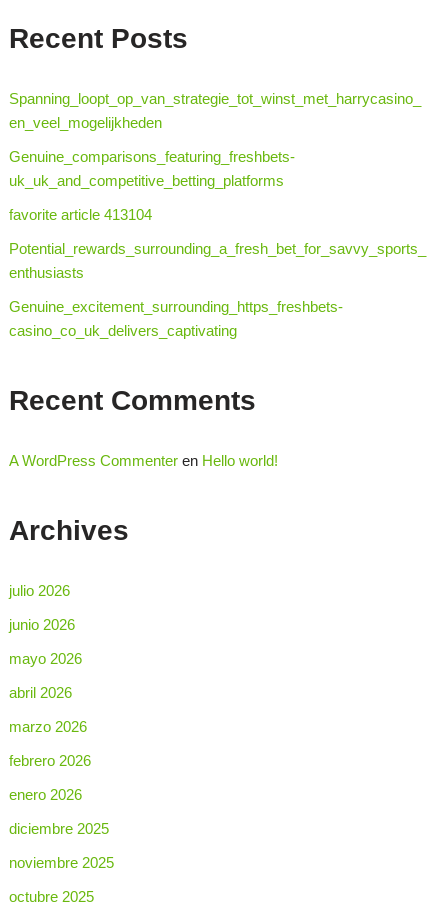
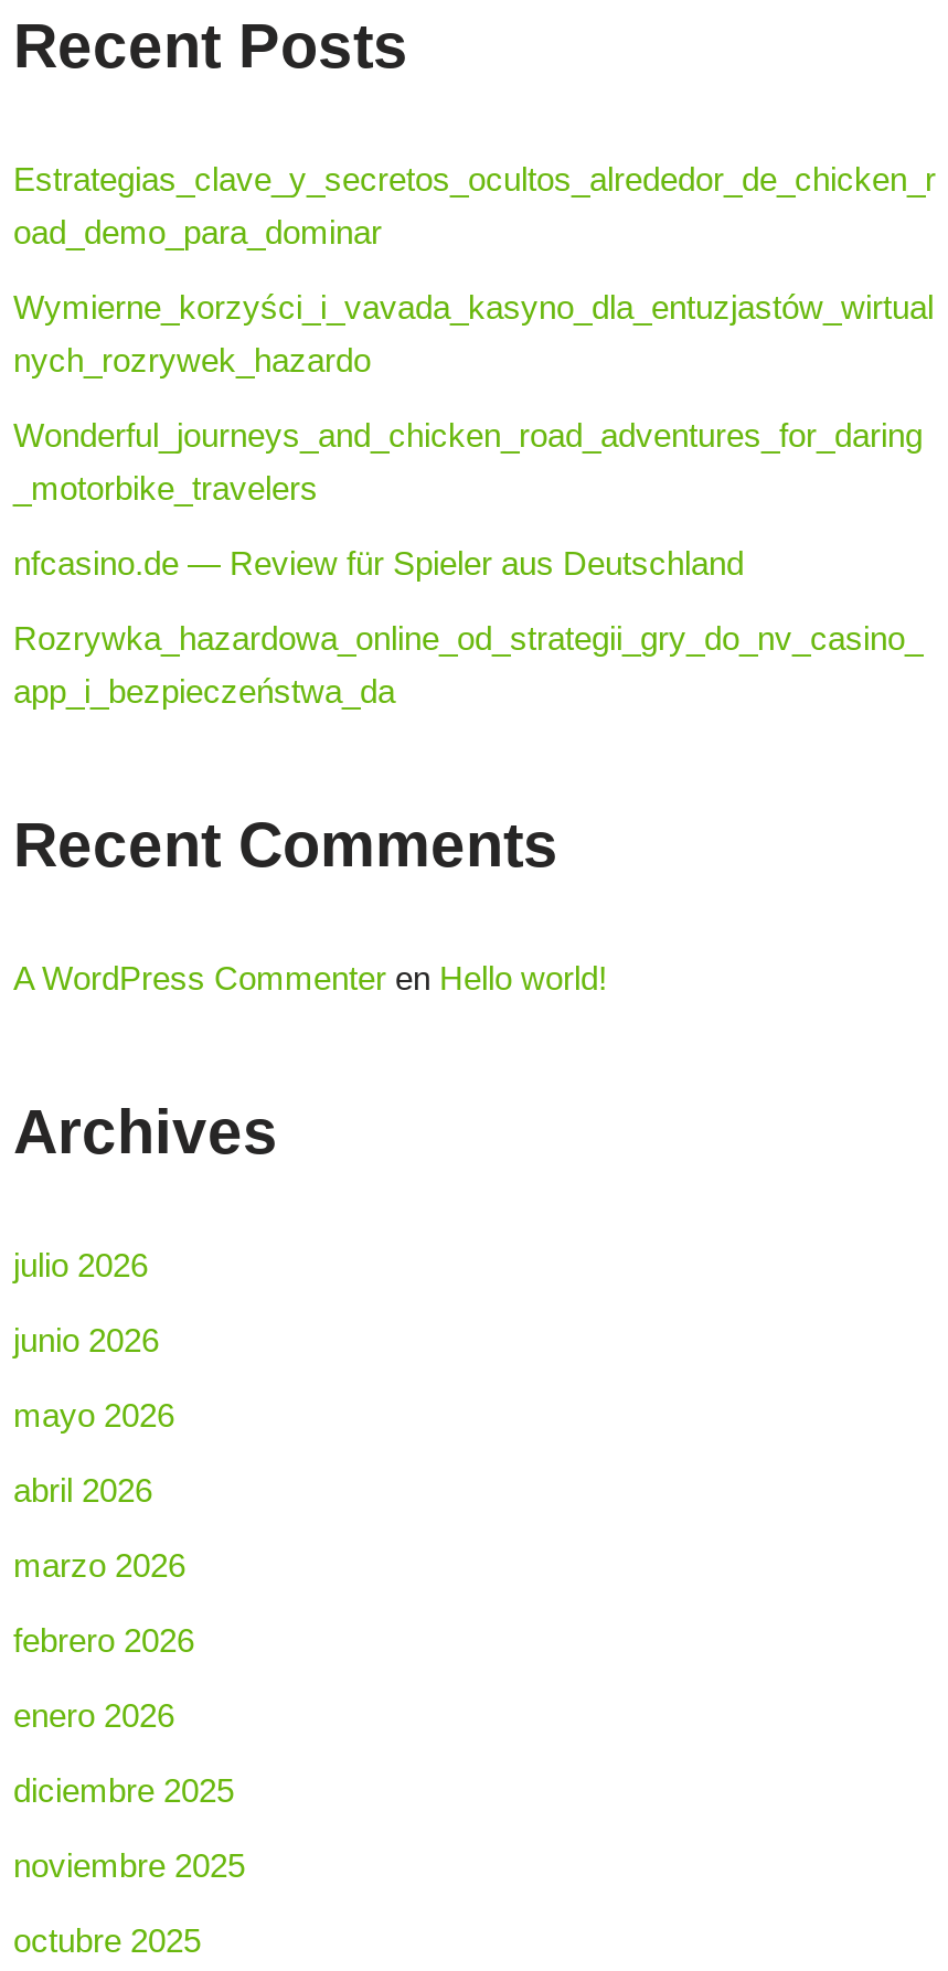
- Spanning_loopt_op_van_strategie_tot_winst_met_harrycasino_
- en_veel_mogelijkheden
+ Estrategias_clave_y_secretos_ocultos_alrededor_de_chicken_r
+ oad_demo_para_dominar

- Genuine_comparisons_featuring_freshbets-
- uk_uk_and_competitive_betting_platforms
+ Wymierne_korzyści_i_vavada_kasyno_dla_entuzjastów_wirtual
+ nych_rozrywek_hazardo

- favorite article 413104
+ Wonderful_journeys_and_chicken_road_adventures_for_daring
+ _motorbike_travelers

- Potential_rewards_surrounding_a_fresh_bet_for_savvy_sports_
- enthusiasts
+ nfcasino.de — Review für Spieler aus Deutschland

- Genuine_excitement_surrounding_https_freshbets-
- casino_co_uk_delivers_captivating
+ Rozrywka_hazardowa_online_od_strategii_gry_do_nv_casino_
+ app_i_bezpieczeństwa_da
